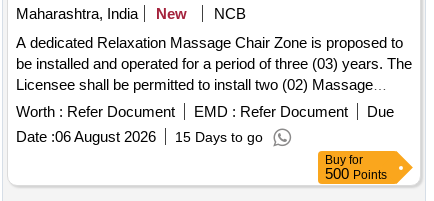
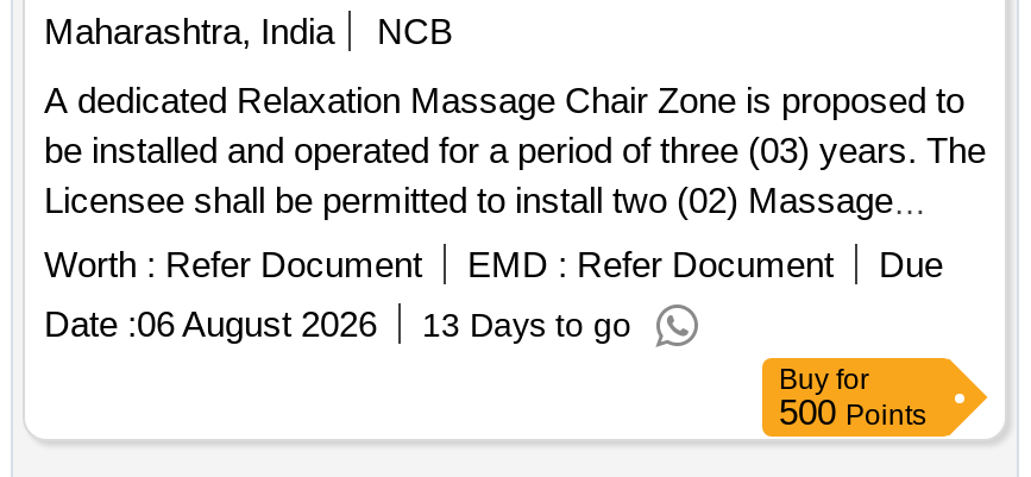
- New

- Date : 06 August 2026 15 Days to go
+ Date : 06 August 2026 13 Days to go
